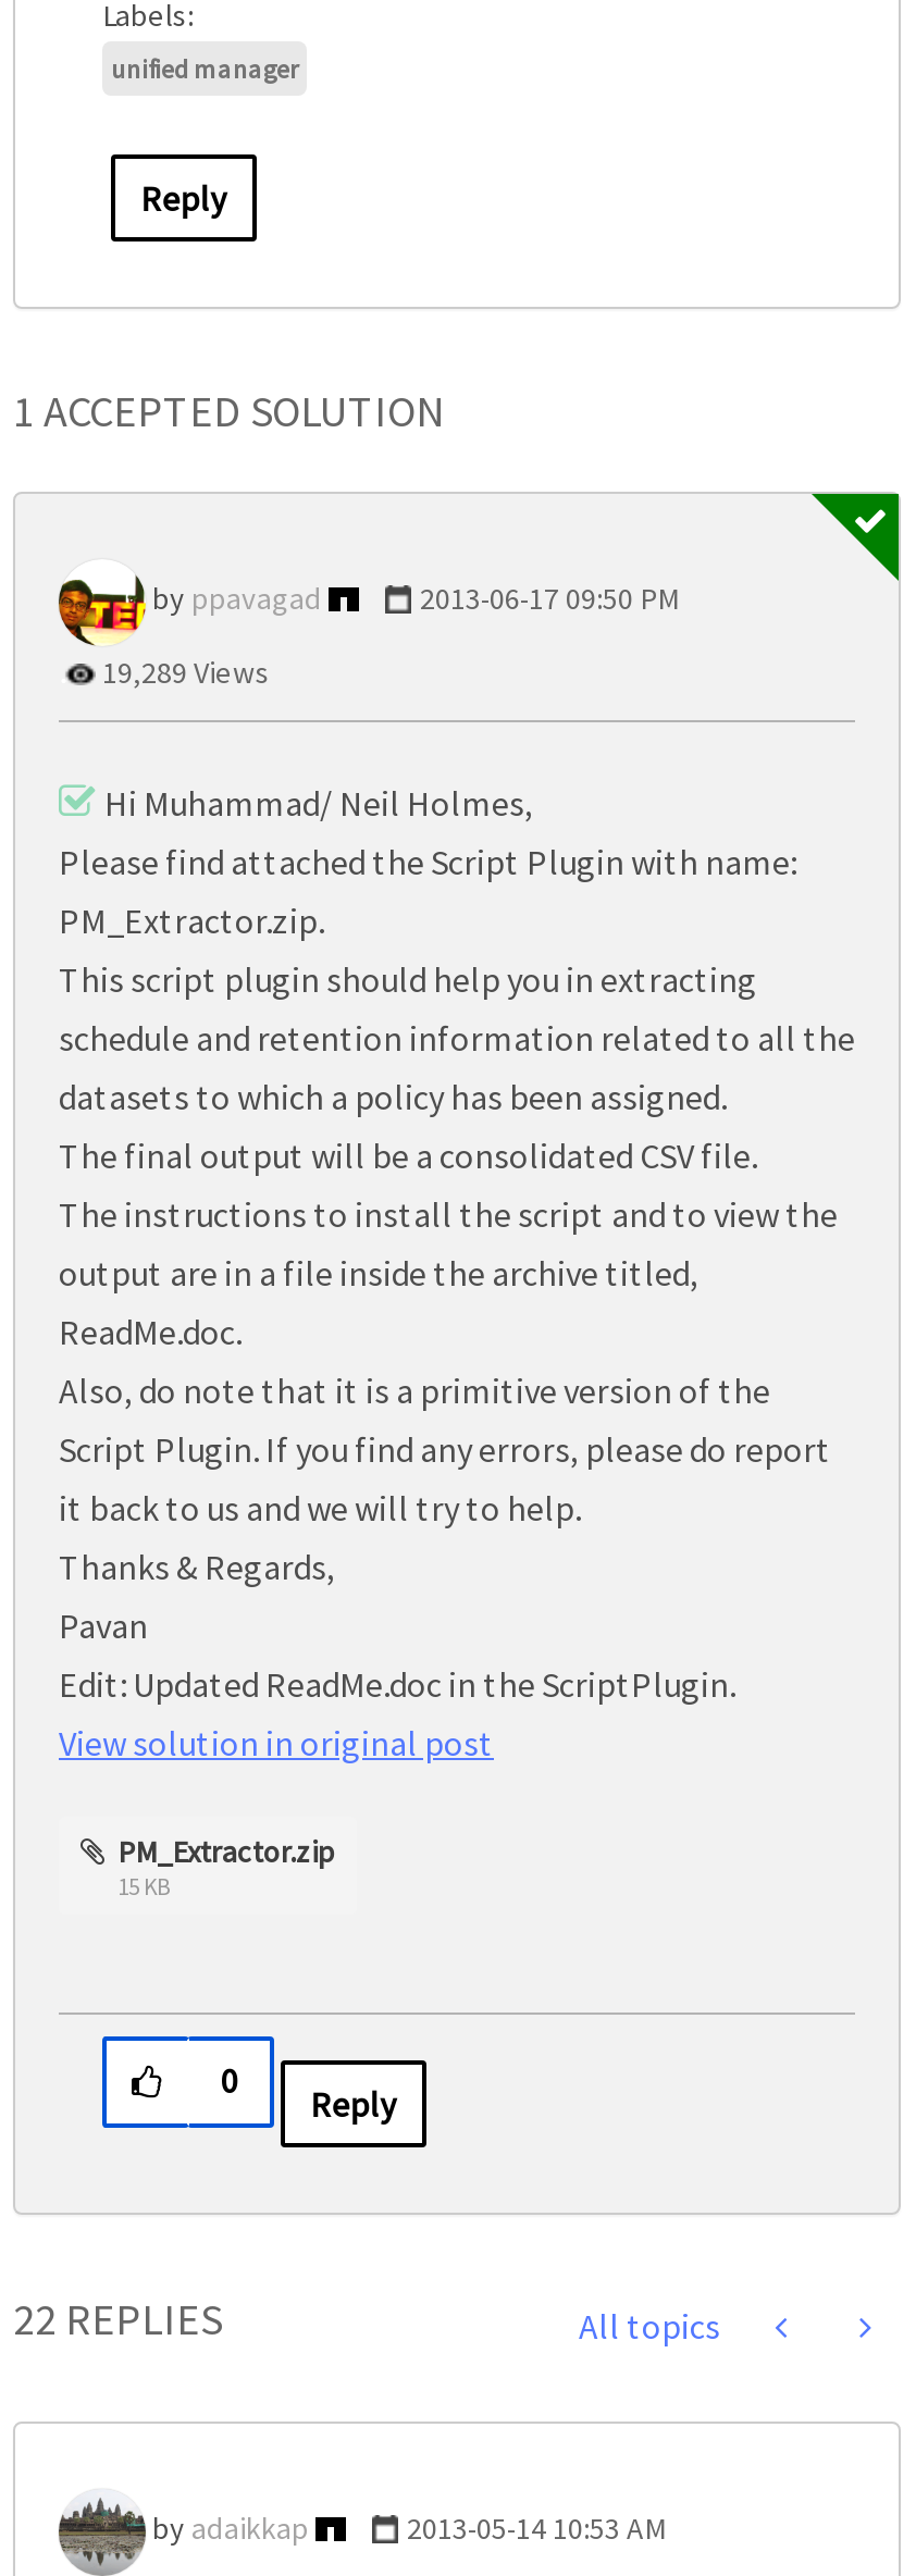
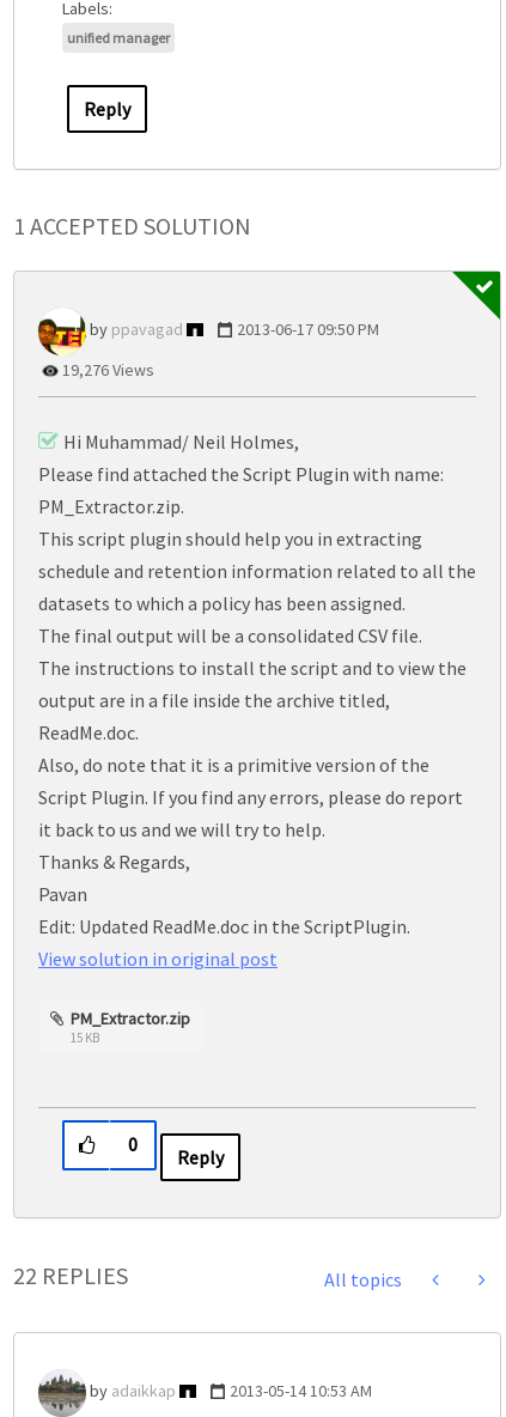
- 19,289 Views
+ 19,276 Views
